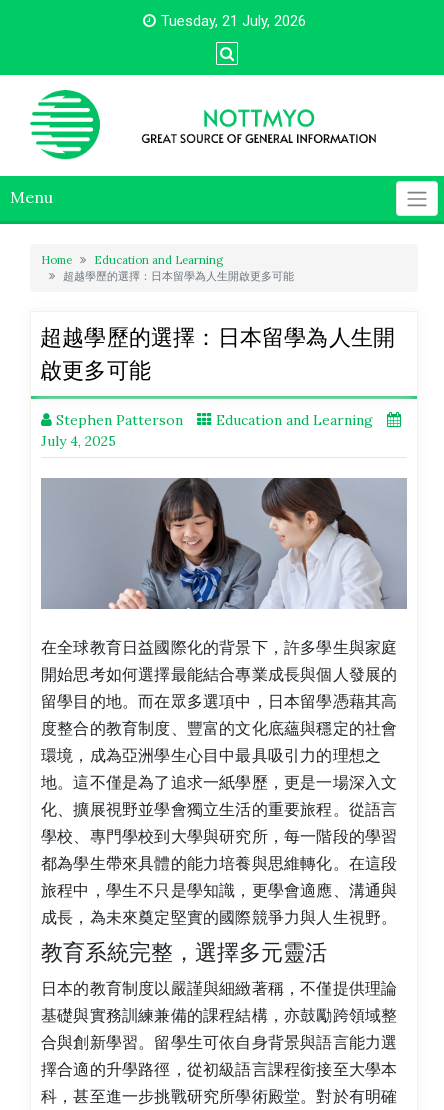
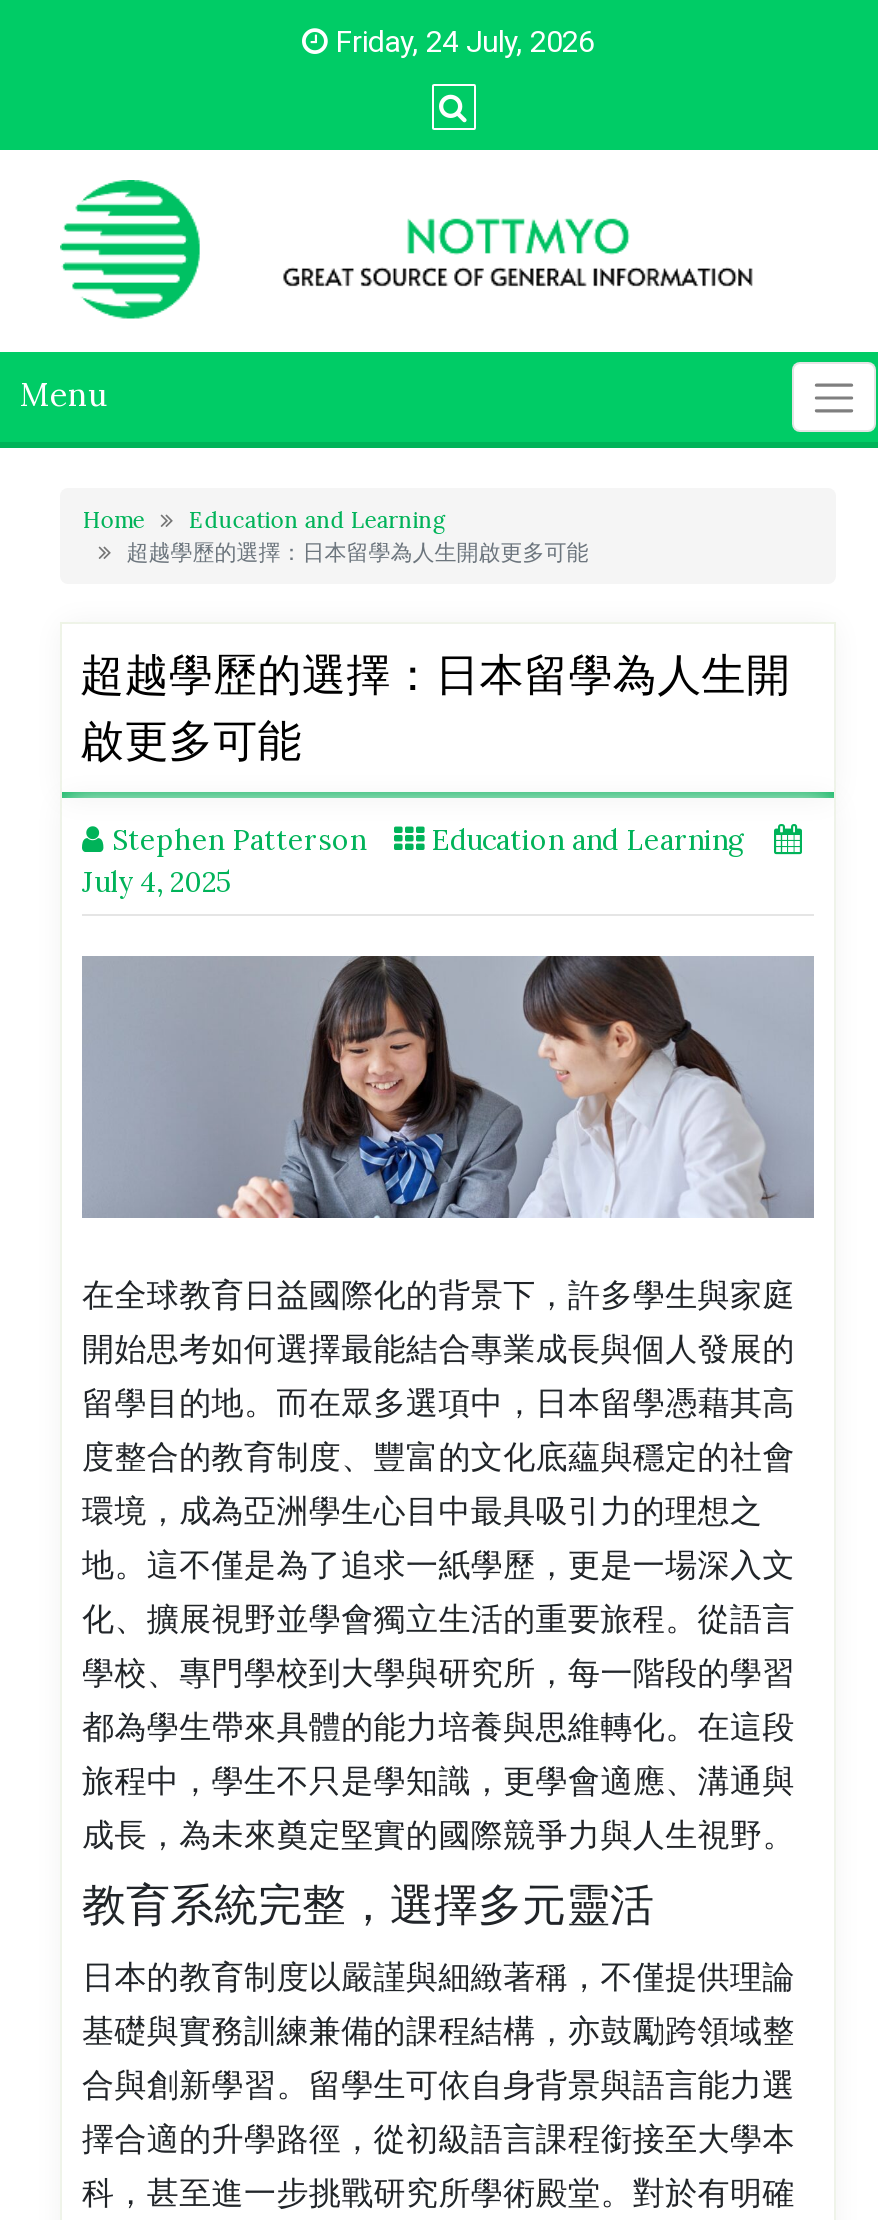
- Tuesday, 21 July, 2026
+ Friday, 24 July, 2026
